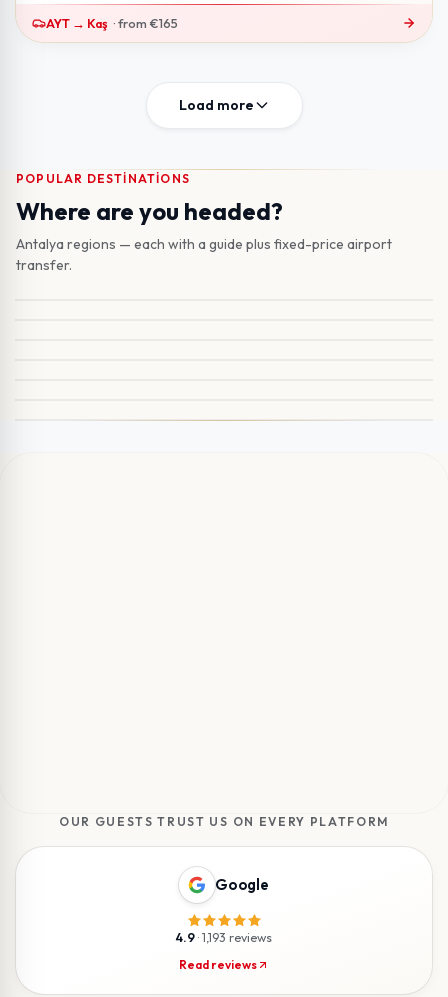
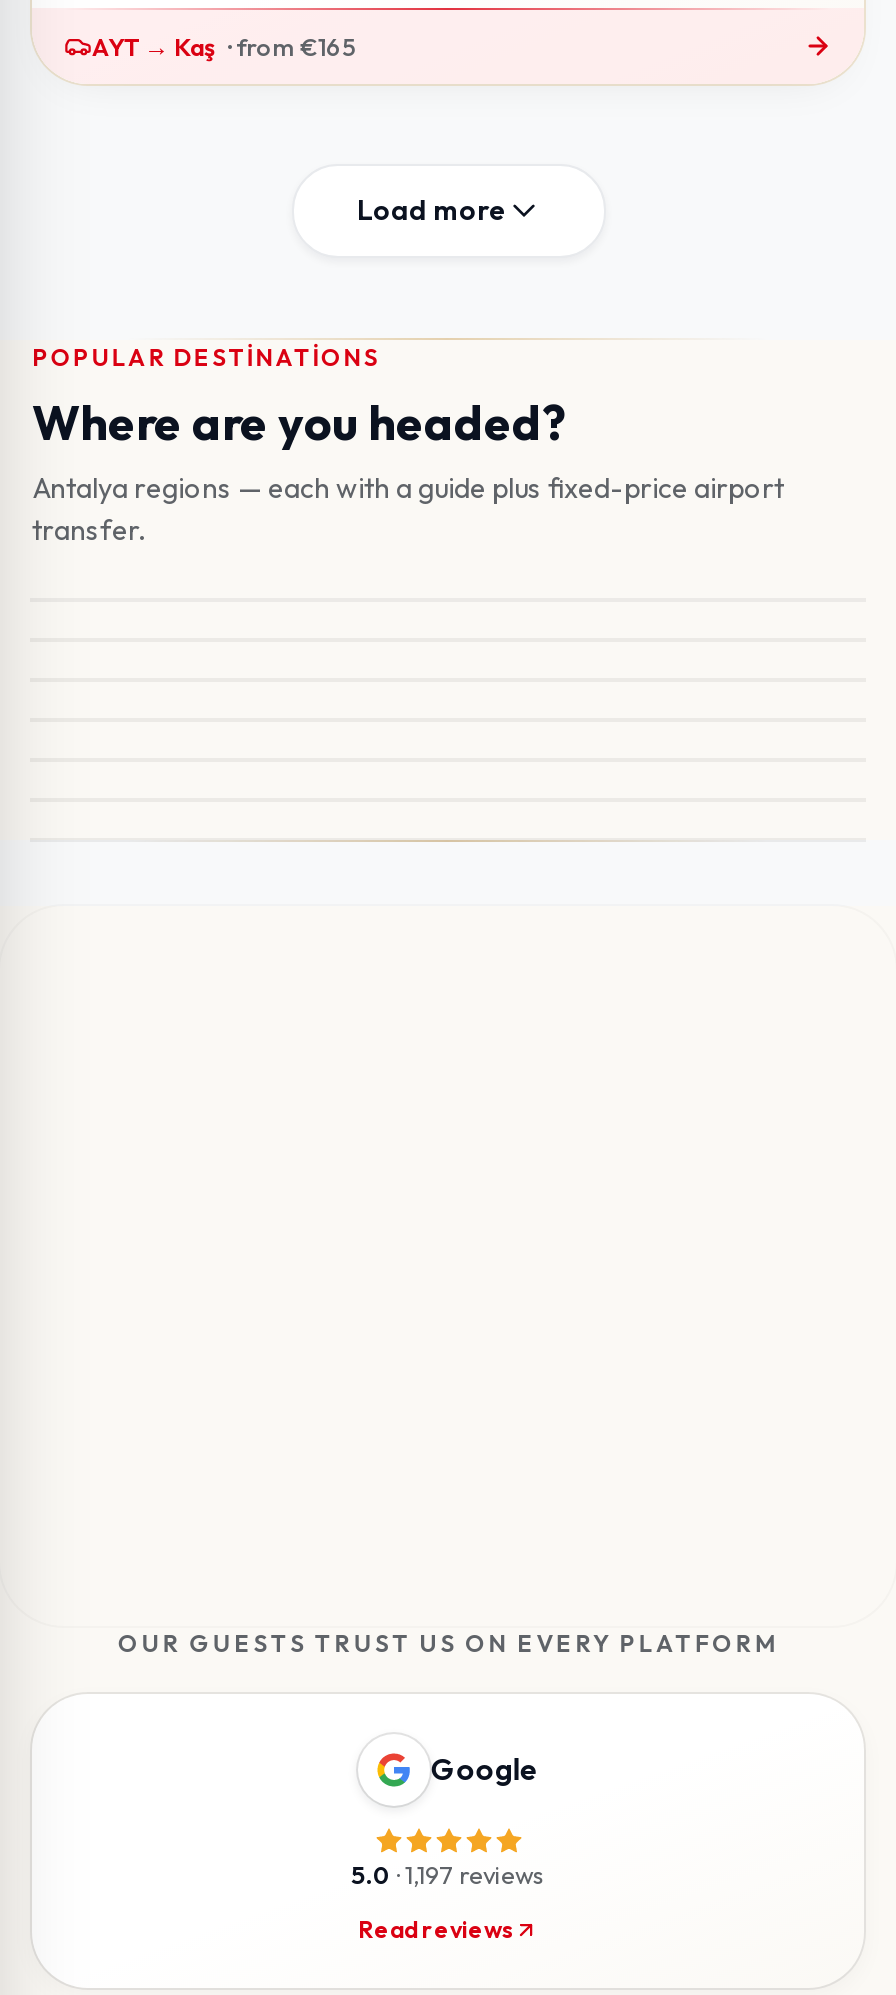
- 4.9 · 1,193 reviews
+ 5.0 · 1,197 reviews
